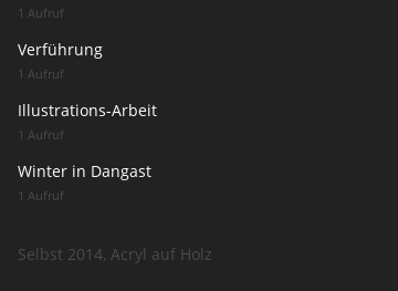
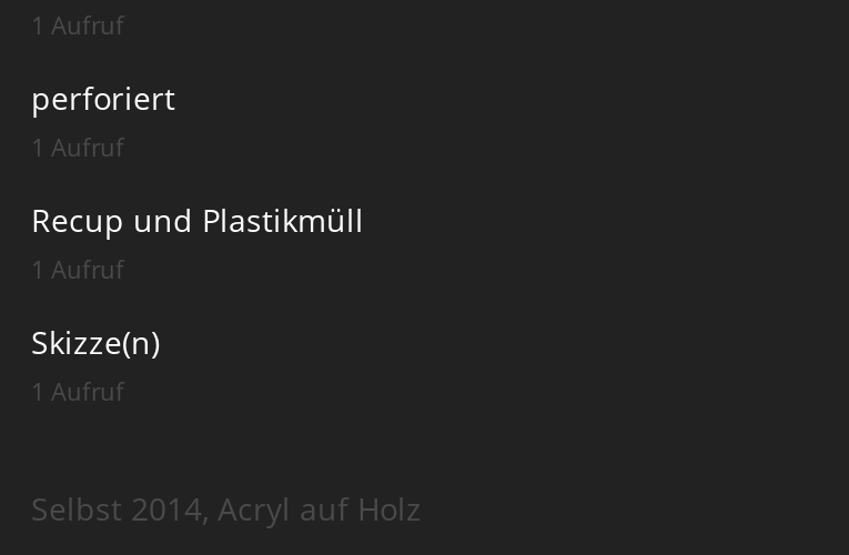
- Verführung
+ perforiert

- Illustrations-Arbeit
+ Recup und Plastikmüll

- Winter in Dangast
+ Skizze(n)
